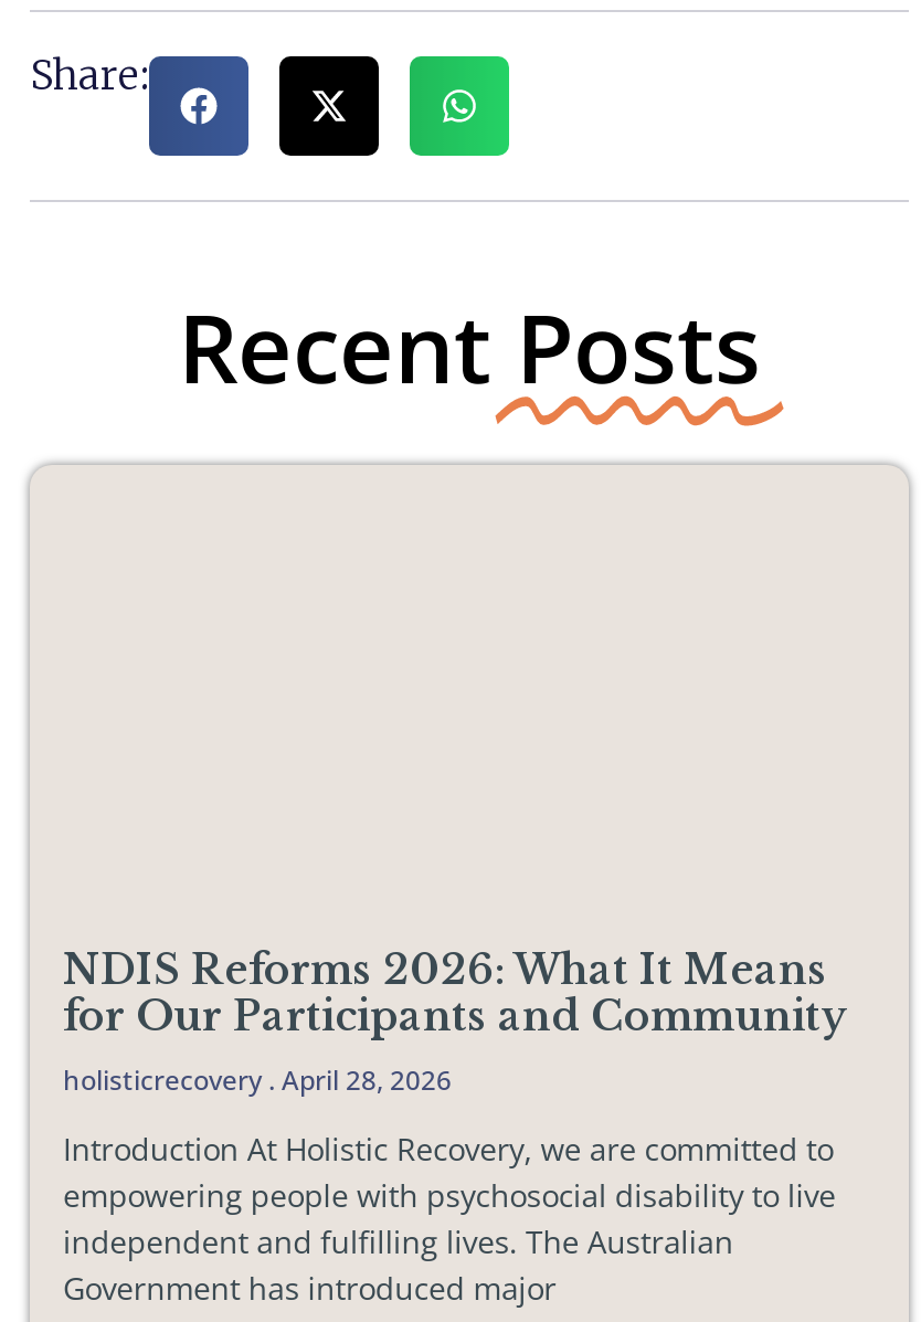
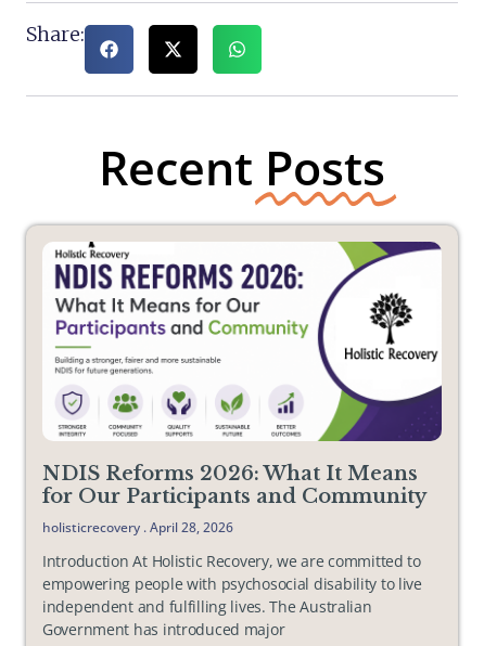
+ [image]
